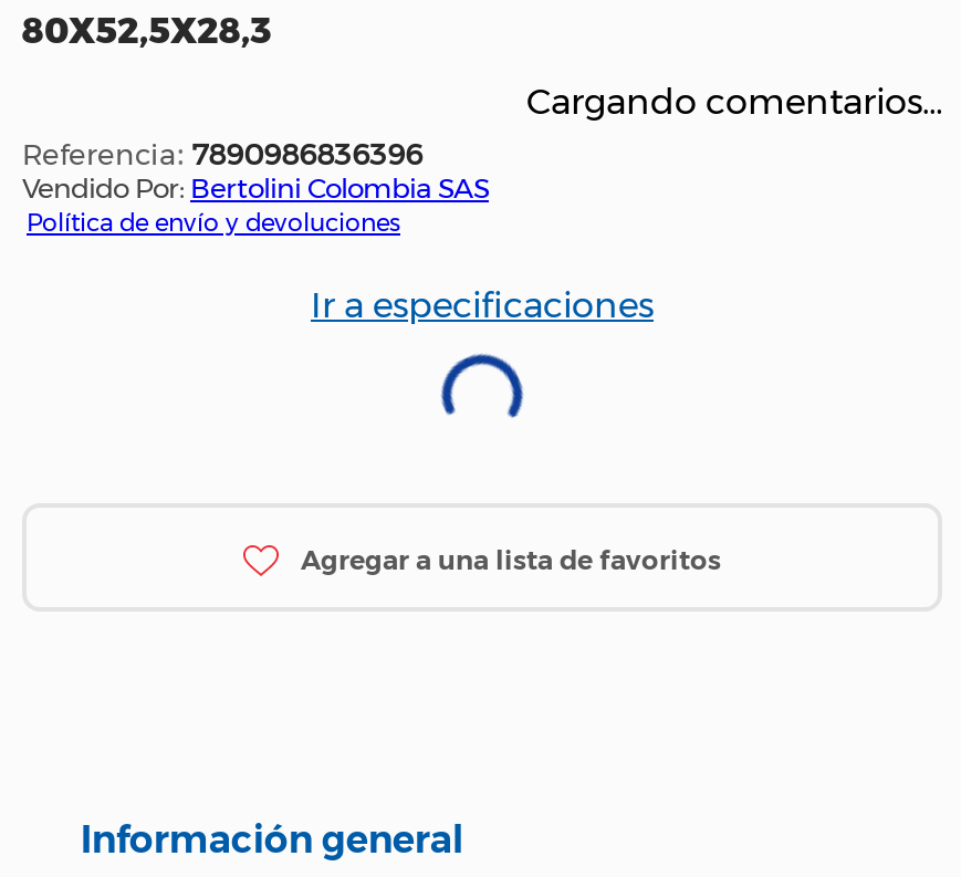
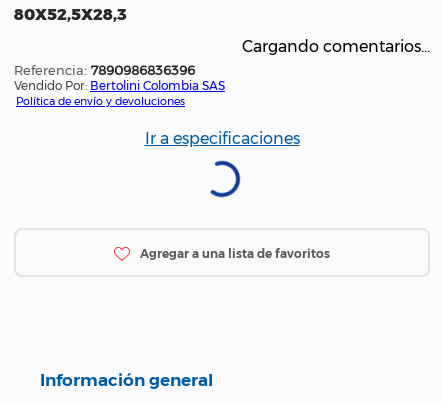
- [image]
+ [image]
